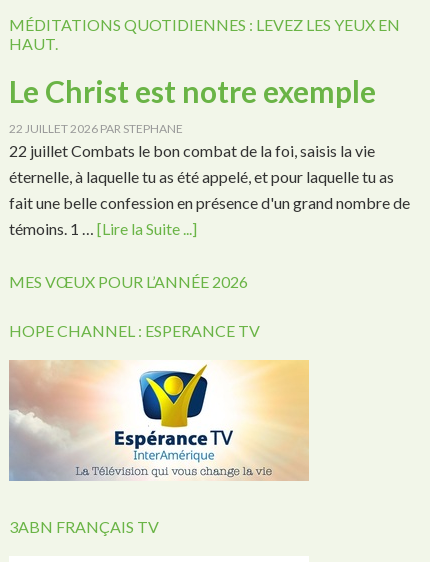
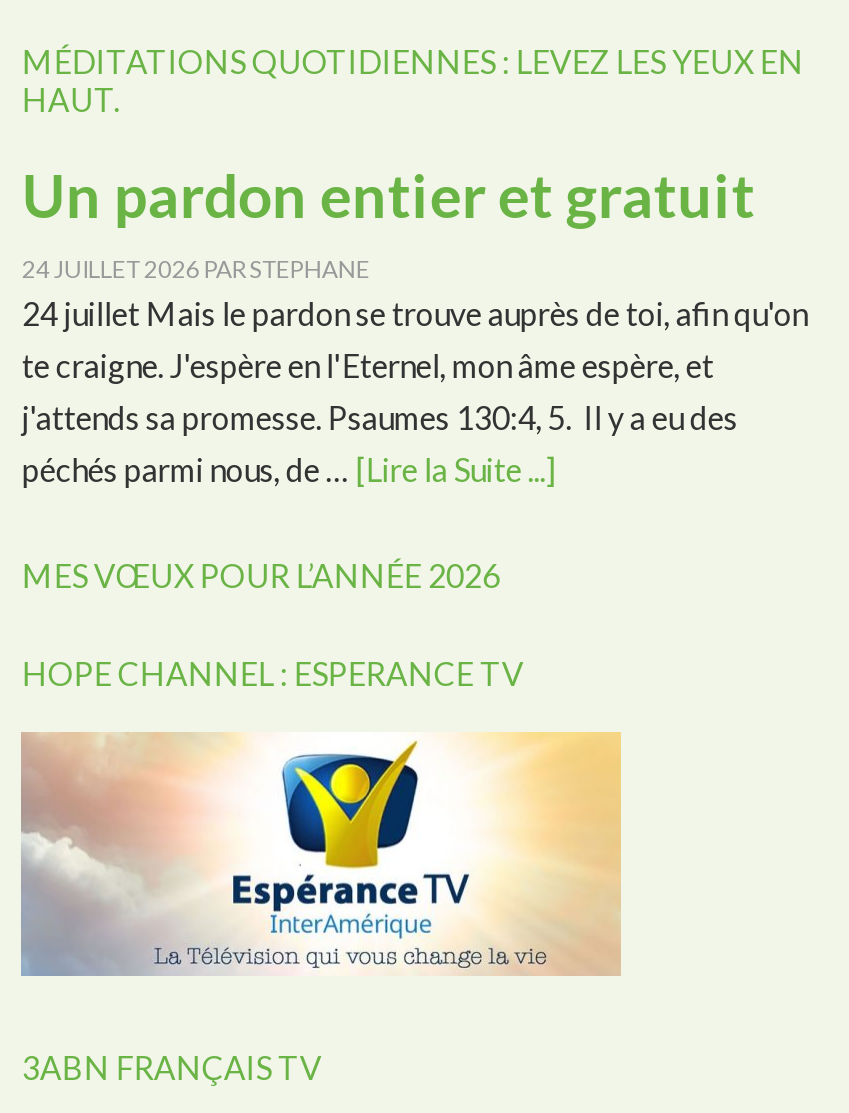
- Le Christ est notre exemple
- 22 JUILLET 2026 PARSTEPHANE
- 22 juillet Combats le bon combat de la foi, saisis la vie
- éternelle, à laquelle tu as été appelé, et pour laquelle tu as
- fait une belle confession en présence d'un grand nombre de
- témoins. 1 … [Lire la Suite ...]
+ Un pardon entier et gratuit
+ 24 JUILLET 2026 PARSTEPHANE
+ 24 juillet Mais le pardon se trouve auprès de toi, afin qu'on
+ te craigne. J'espère en l'Eternel, mon âme espère, et
+ j'attends sa promesse. Psaumes 130:4, 5. Il y a eu des
+ péchés parmi nous, de … [Lire la Suite ...]
